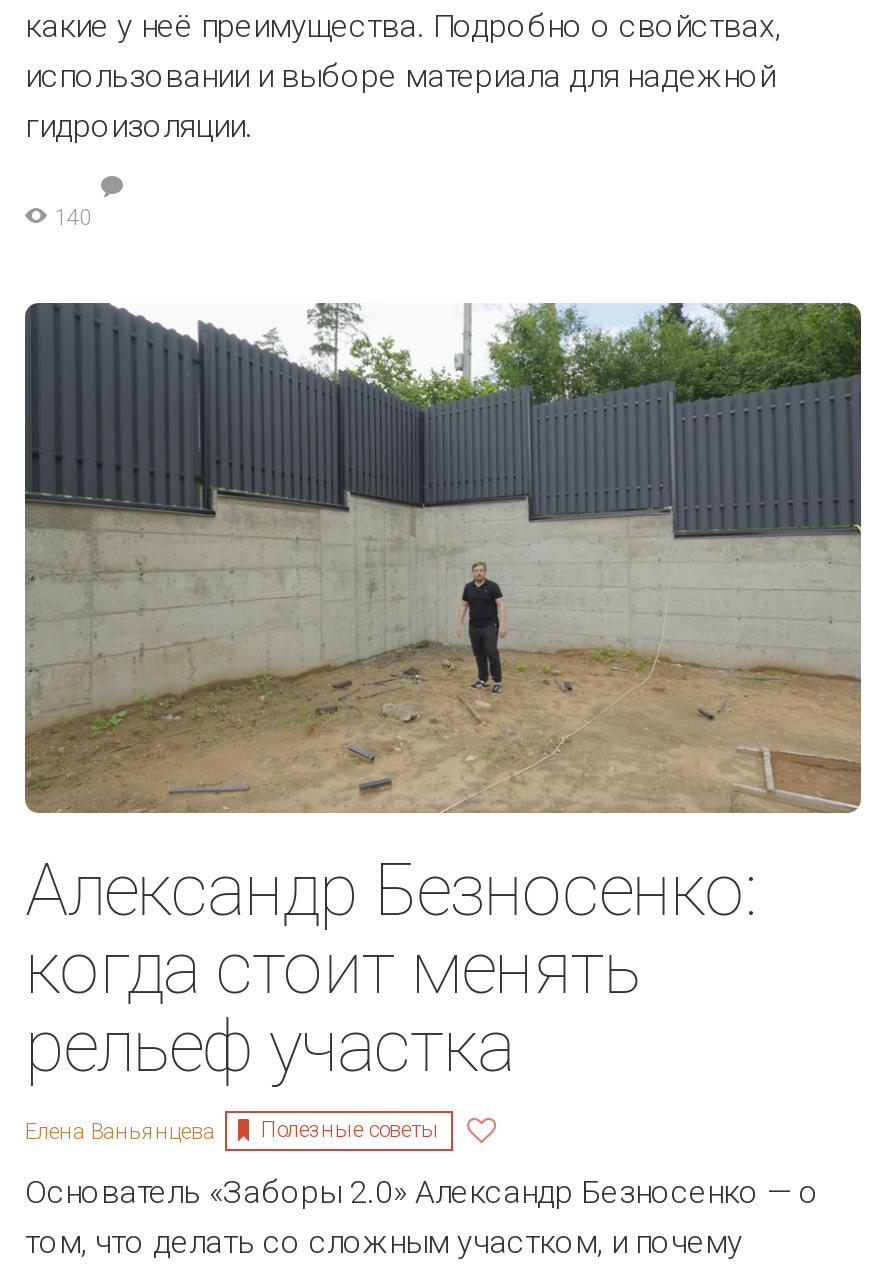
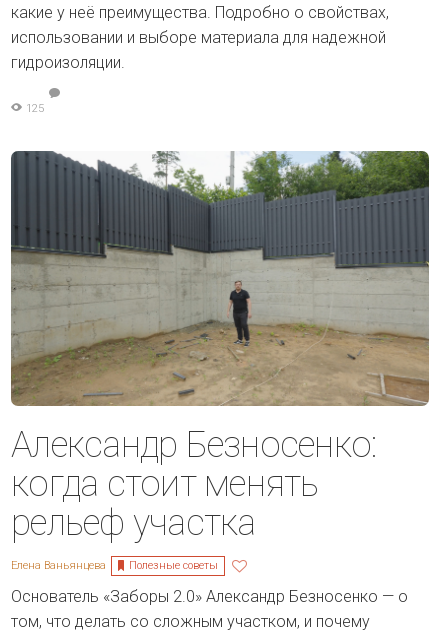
- 140
+ 125
